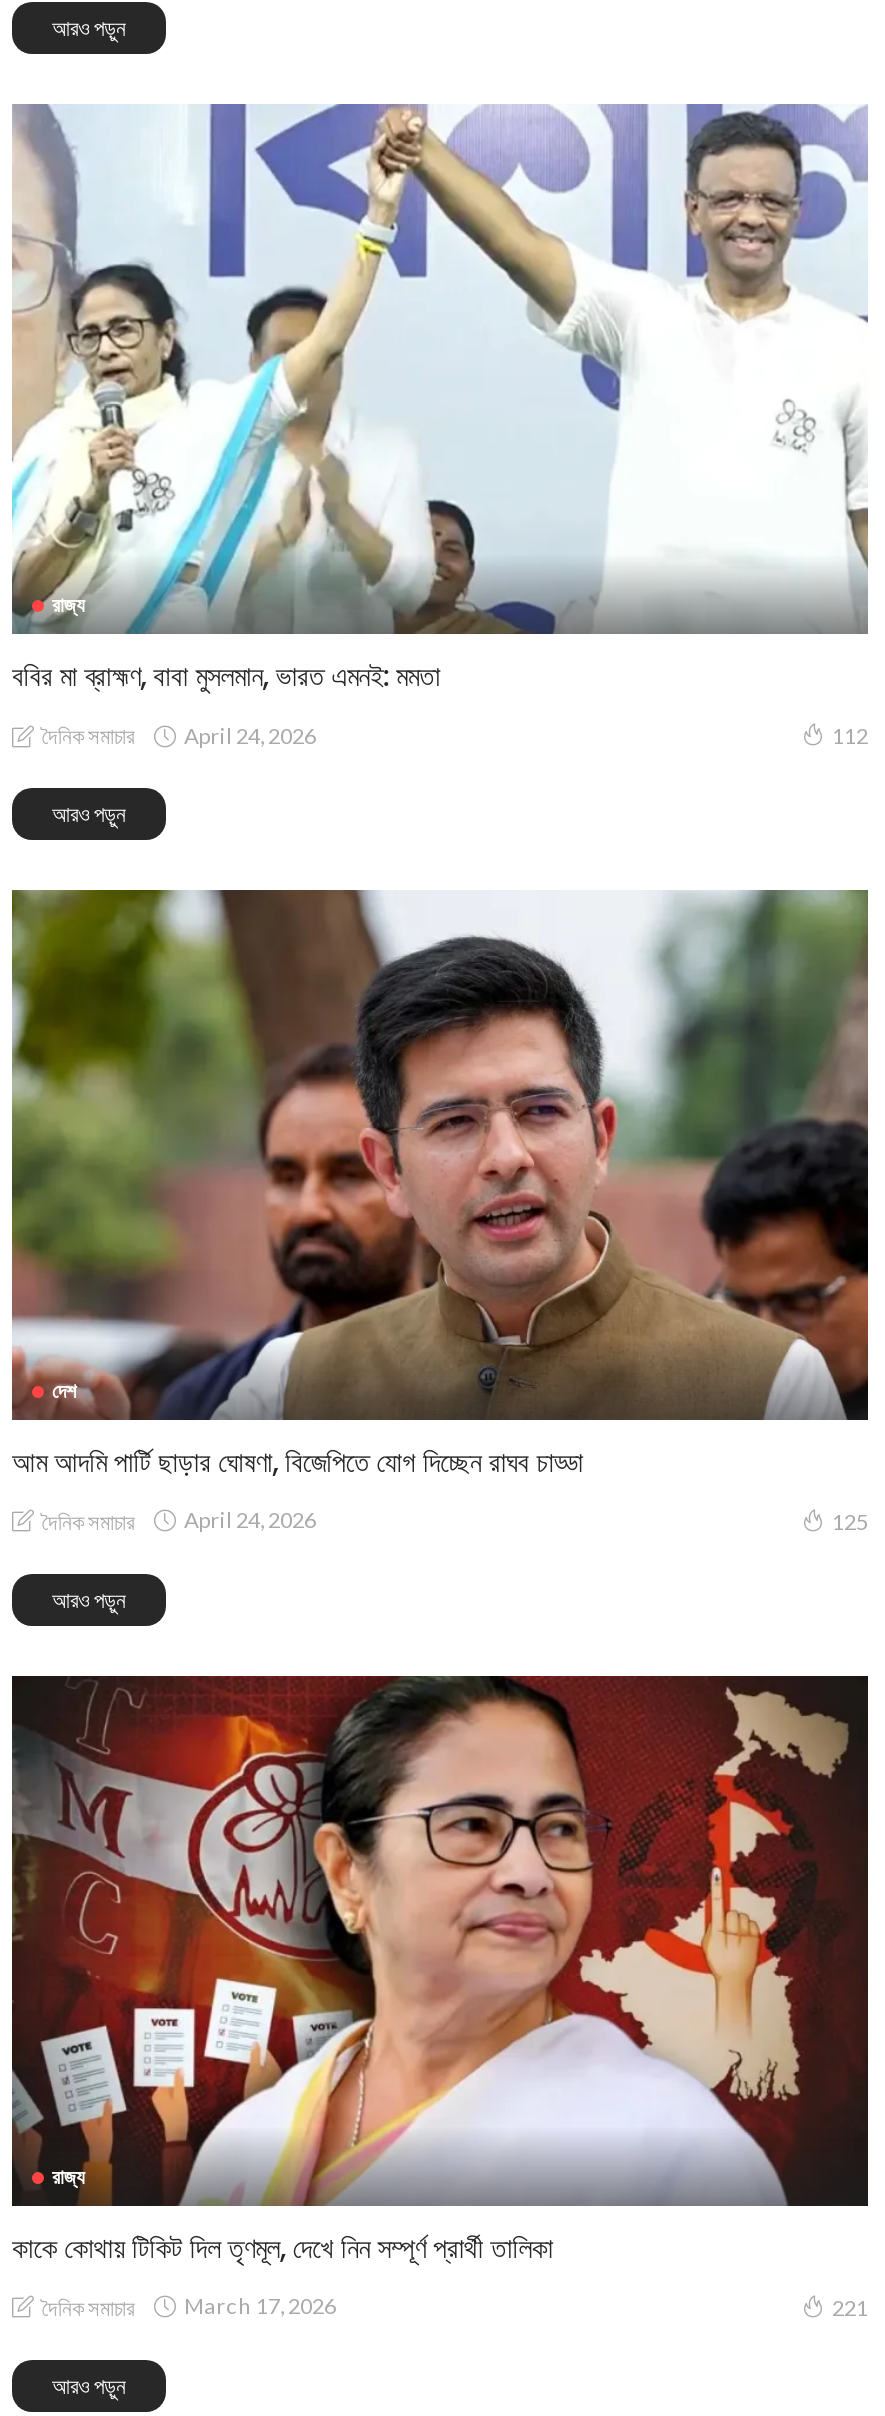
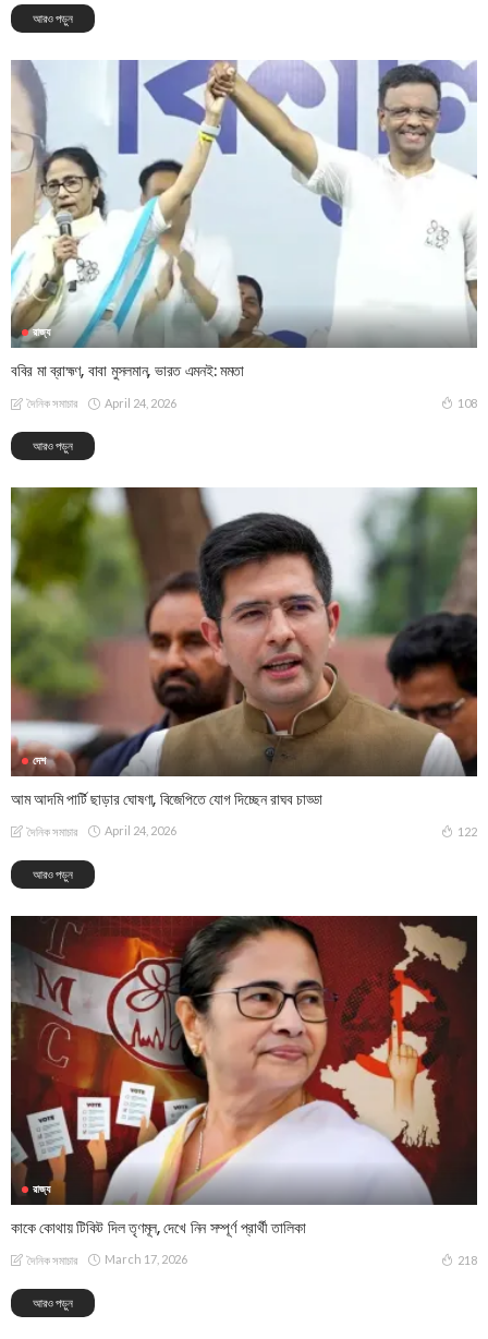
- 112
+ 108

- 125
+ 122

- 221
+ 218
